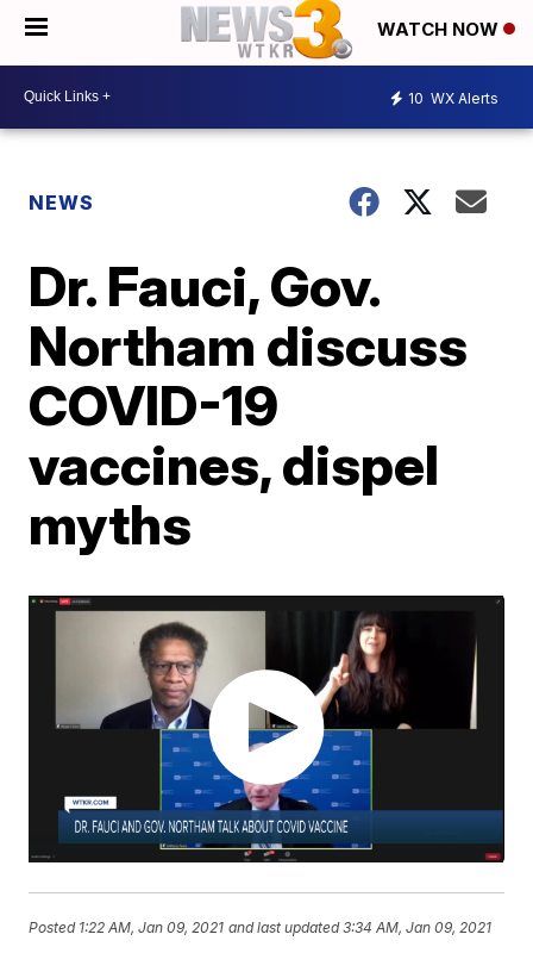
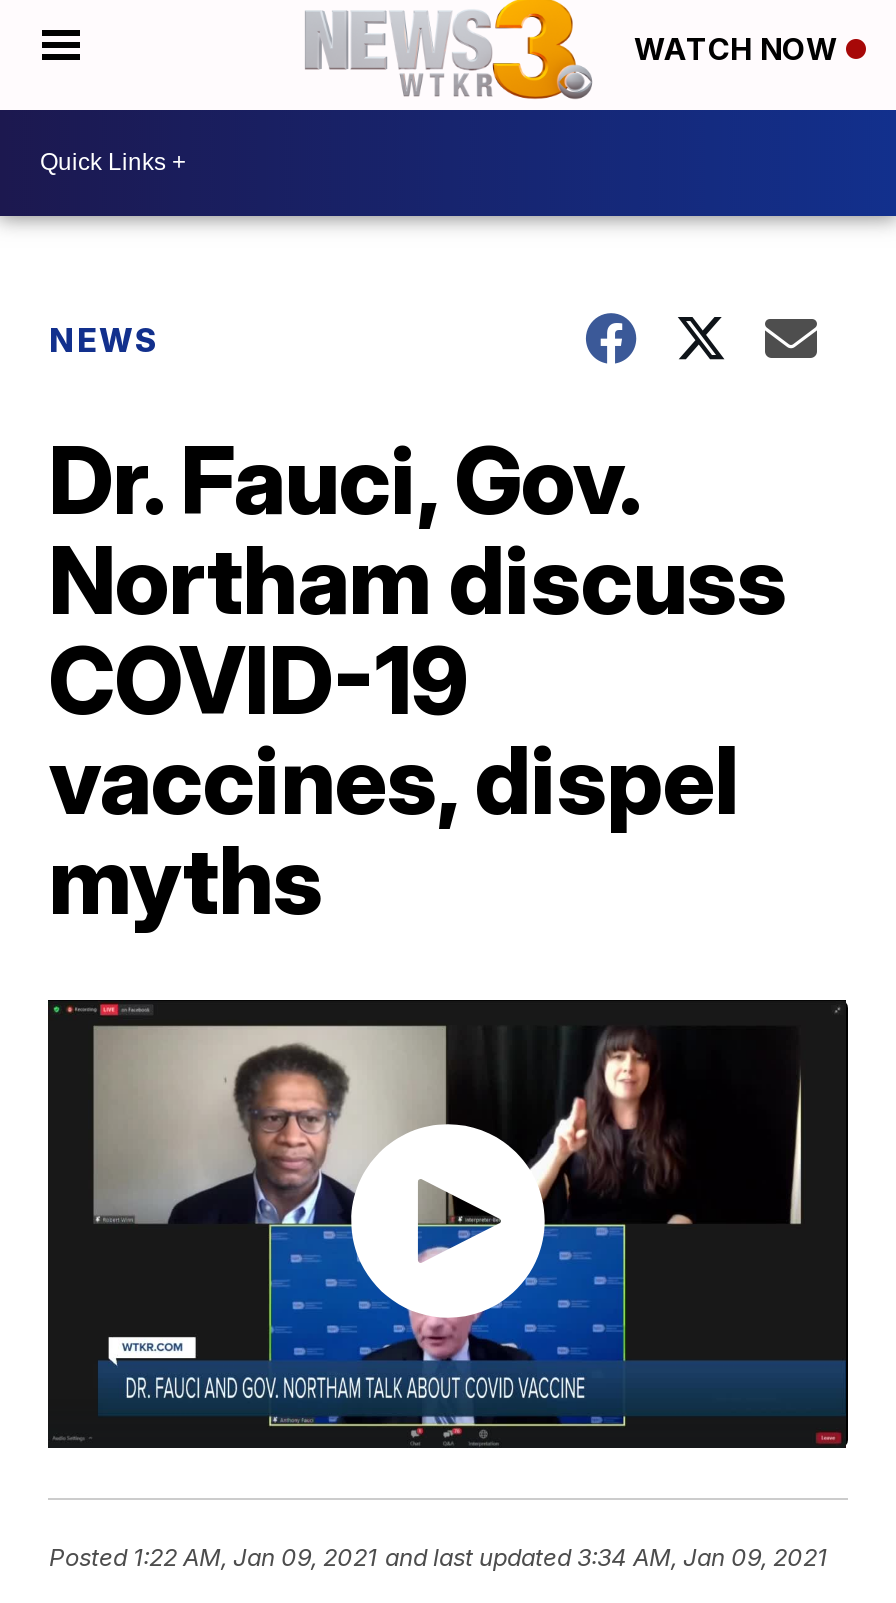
- 10 WX Alerts
